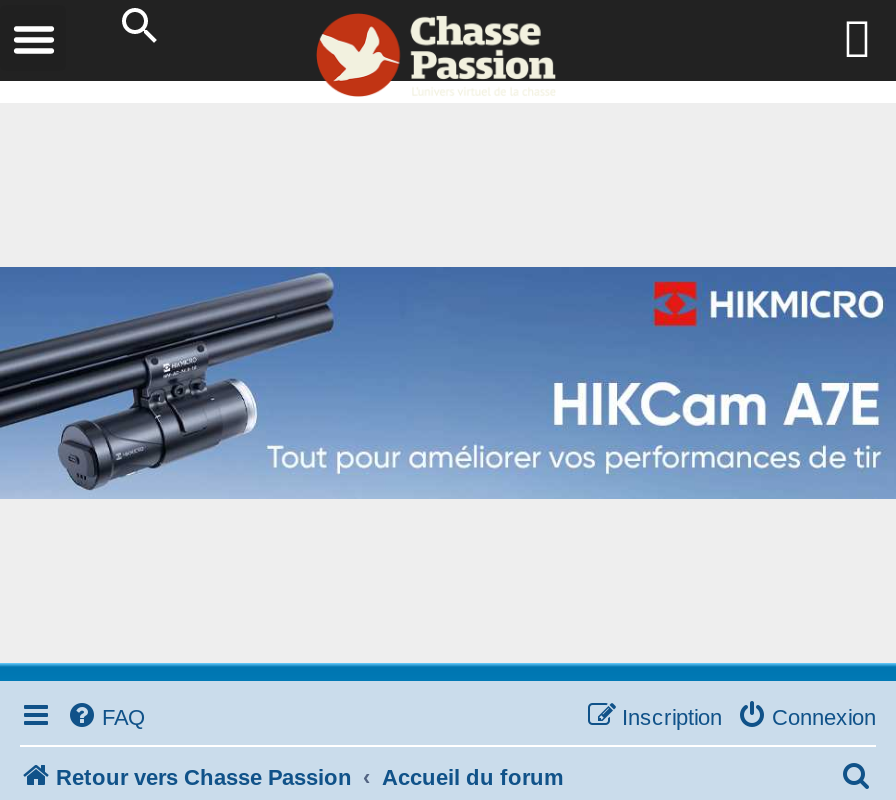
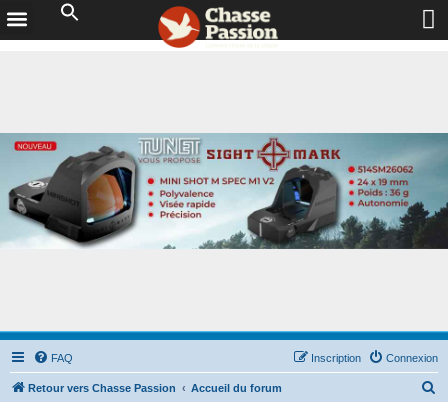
- [image]
+ [image]
